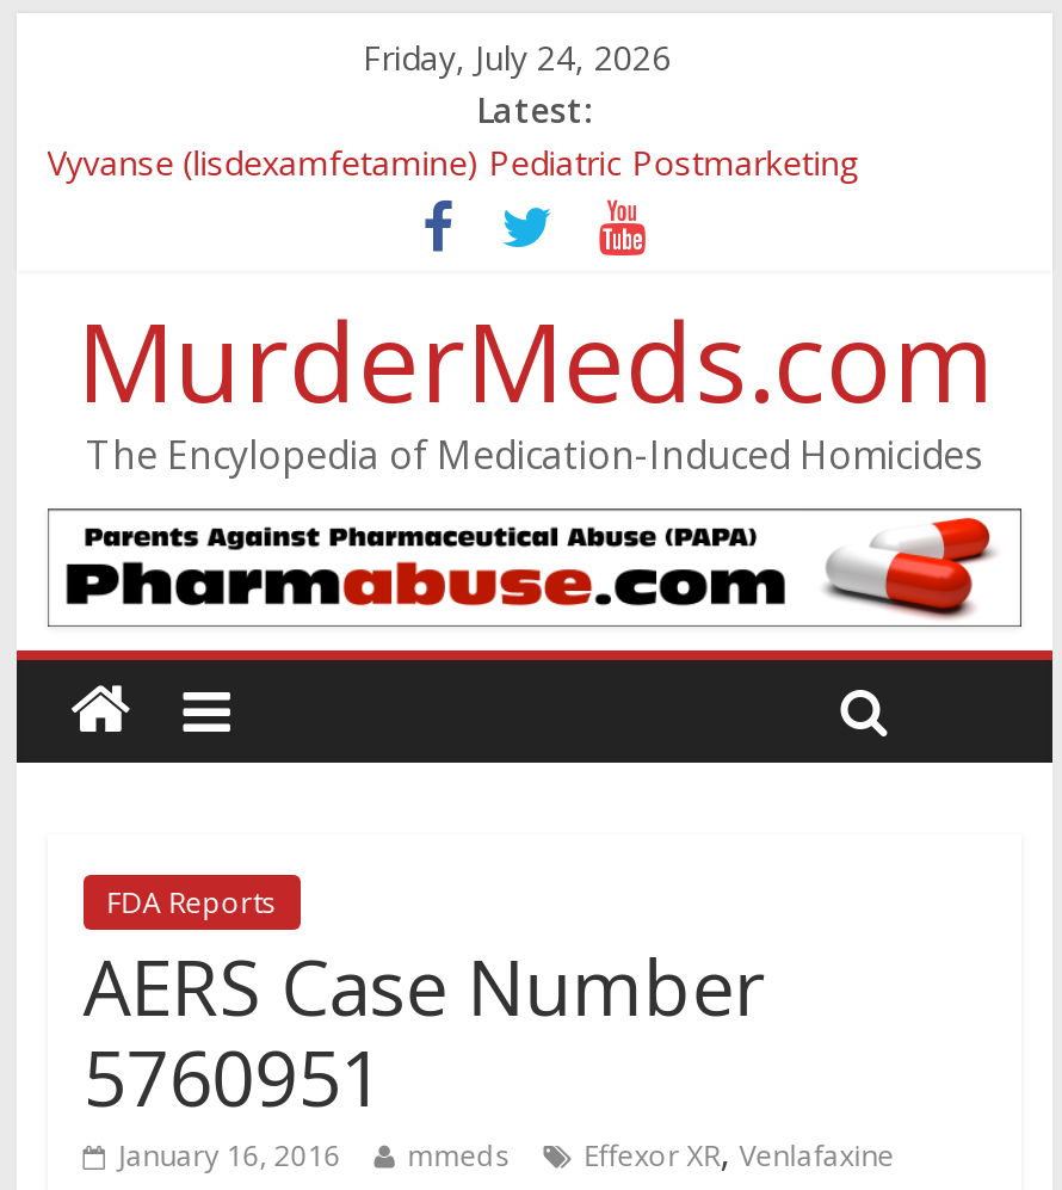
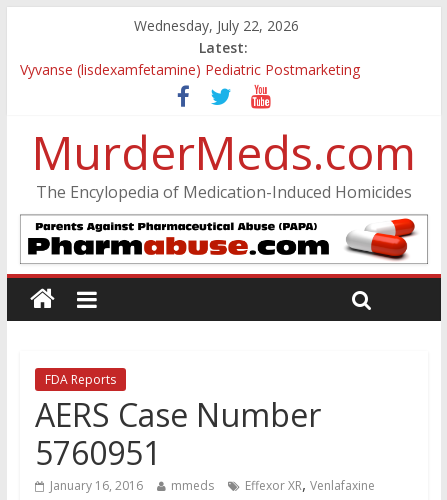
- Friday, July 24, 2026
+ Wednesday, July 22, 2026
